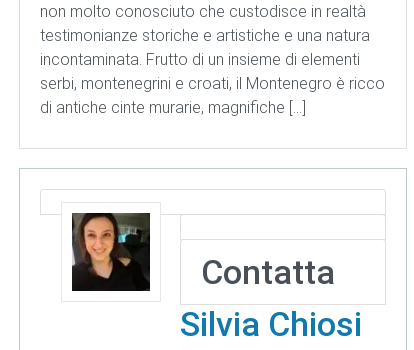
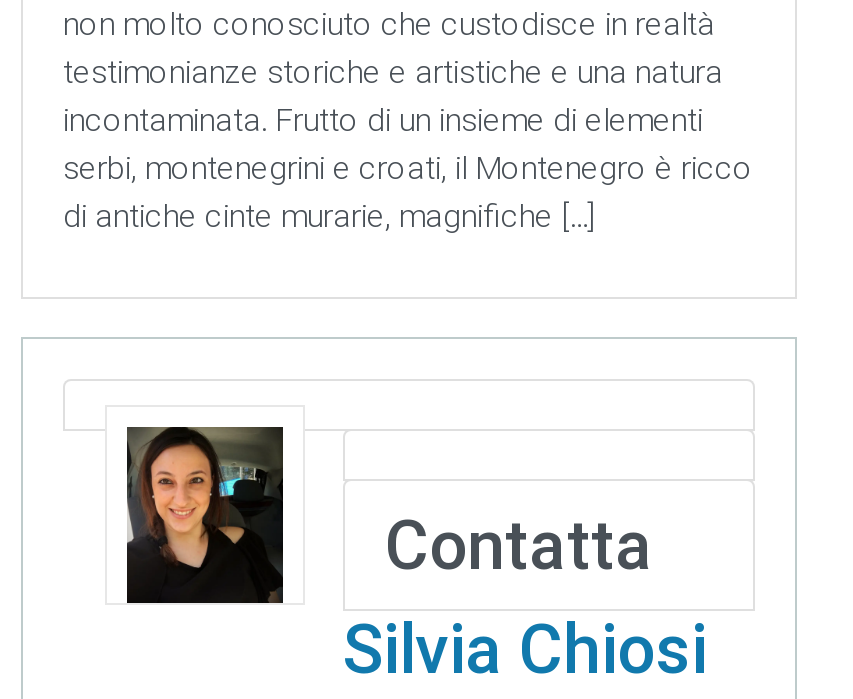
- [image]
+ [image]
